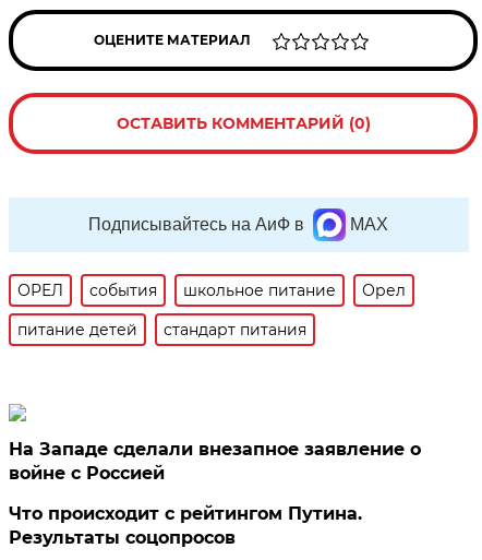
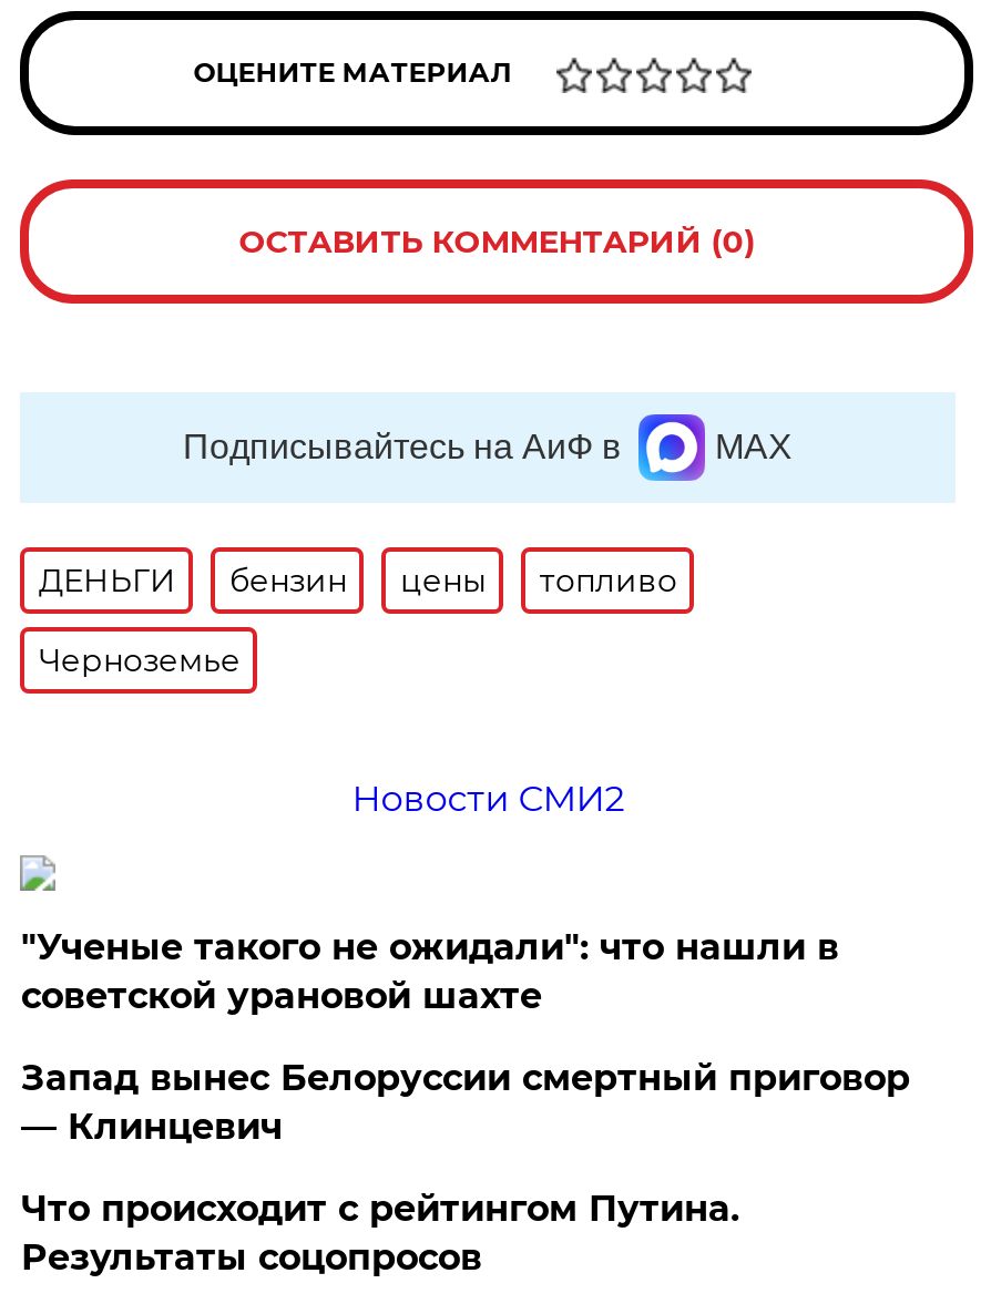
- ОРЕЛ
- события
- школьное питание
- Орел
- питание детей
- стандарт питания
+ ДЕНЬГИ
+ бензин
+ цены
+ топливо
+ Черноземье
+ Новости СМИ2

- На Западе сделали внезапное заявление о
- войне с Россией
+ "Ученые такого не ожидали": что нашли в
+ советской урановой шахте
+ Запад вынес Белоруссии смертный приговор
+ — Клинцевич
